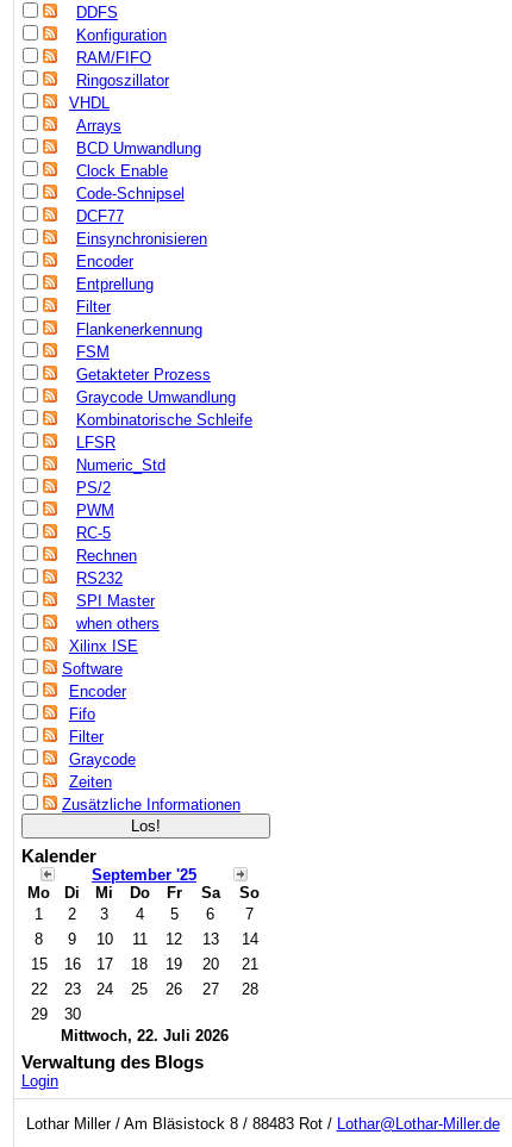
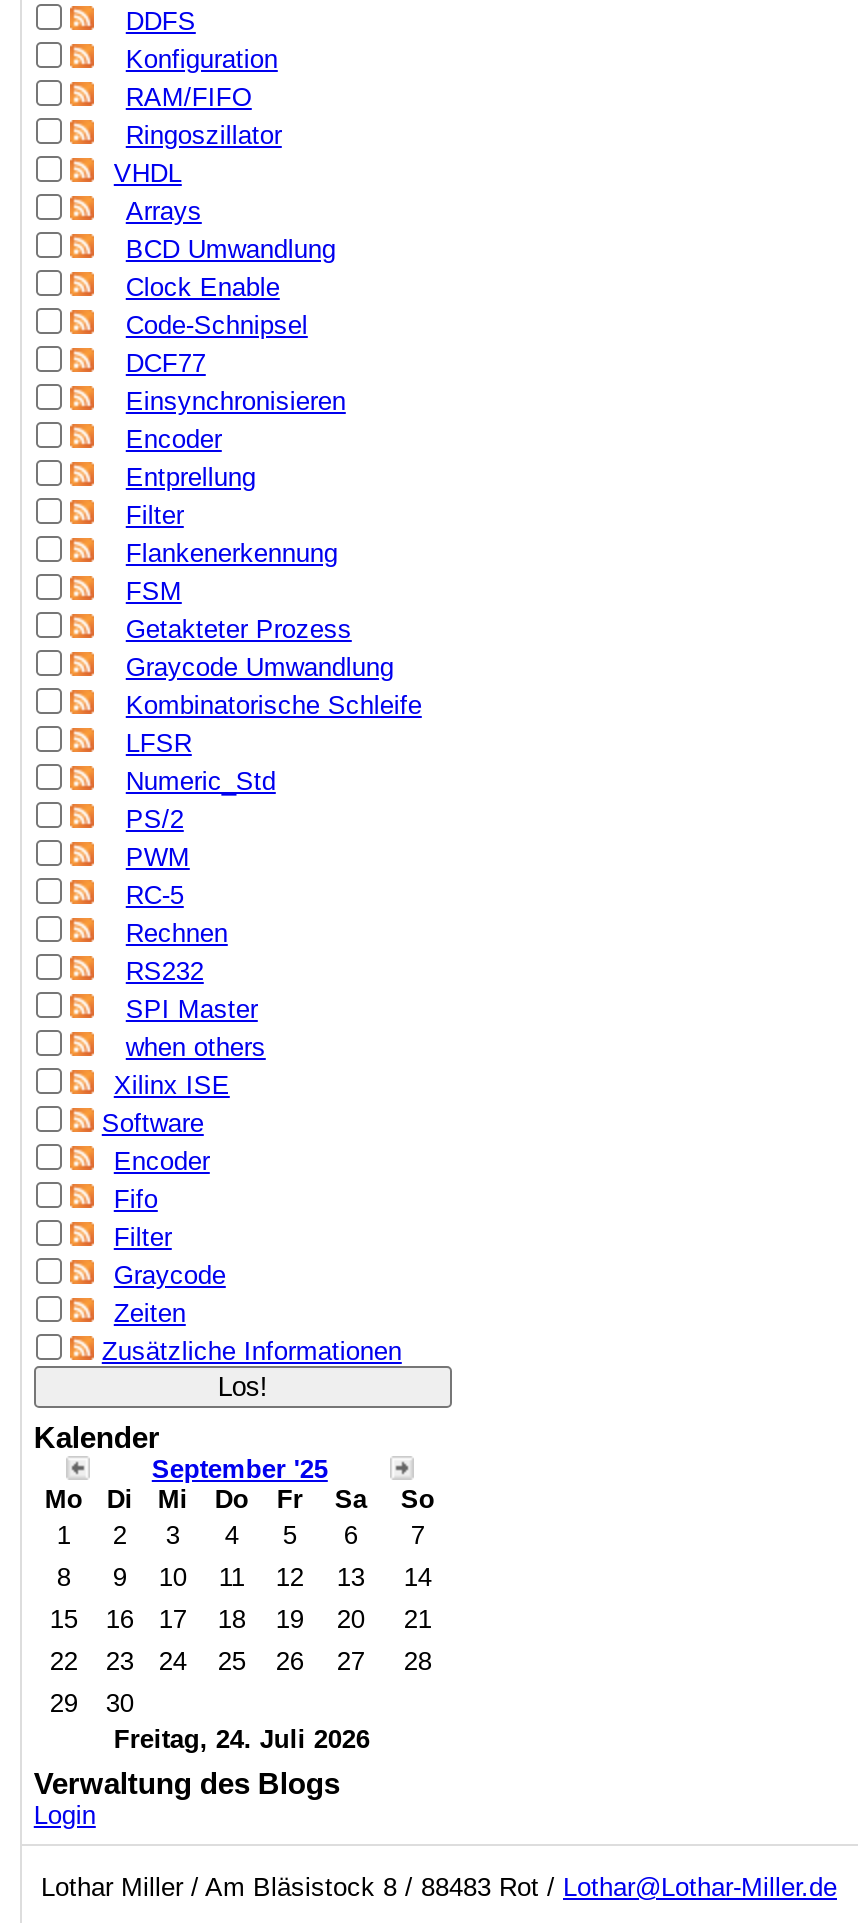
- Mittwoch, 22. Juli 2026
+ Freitag, 24. Juli 2026
